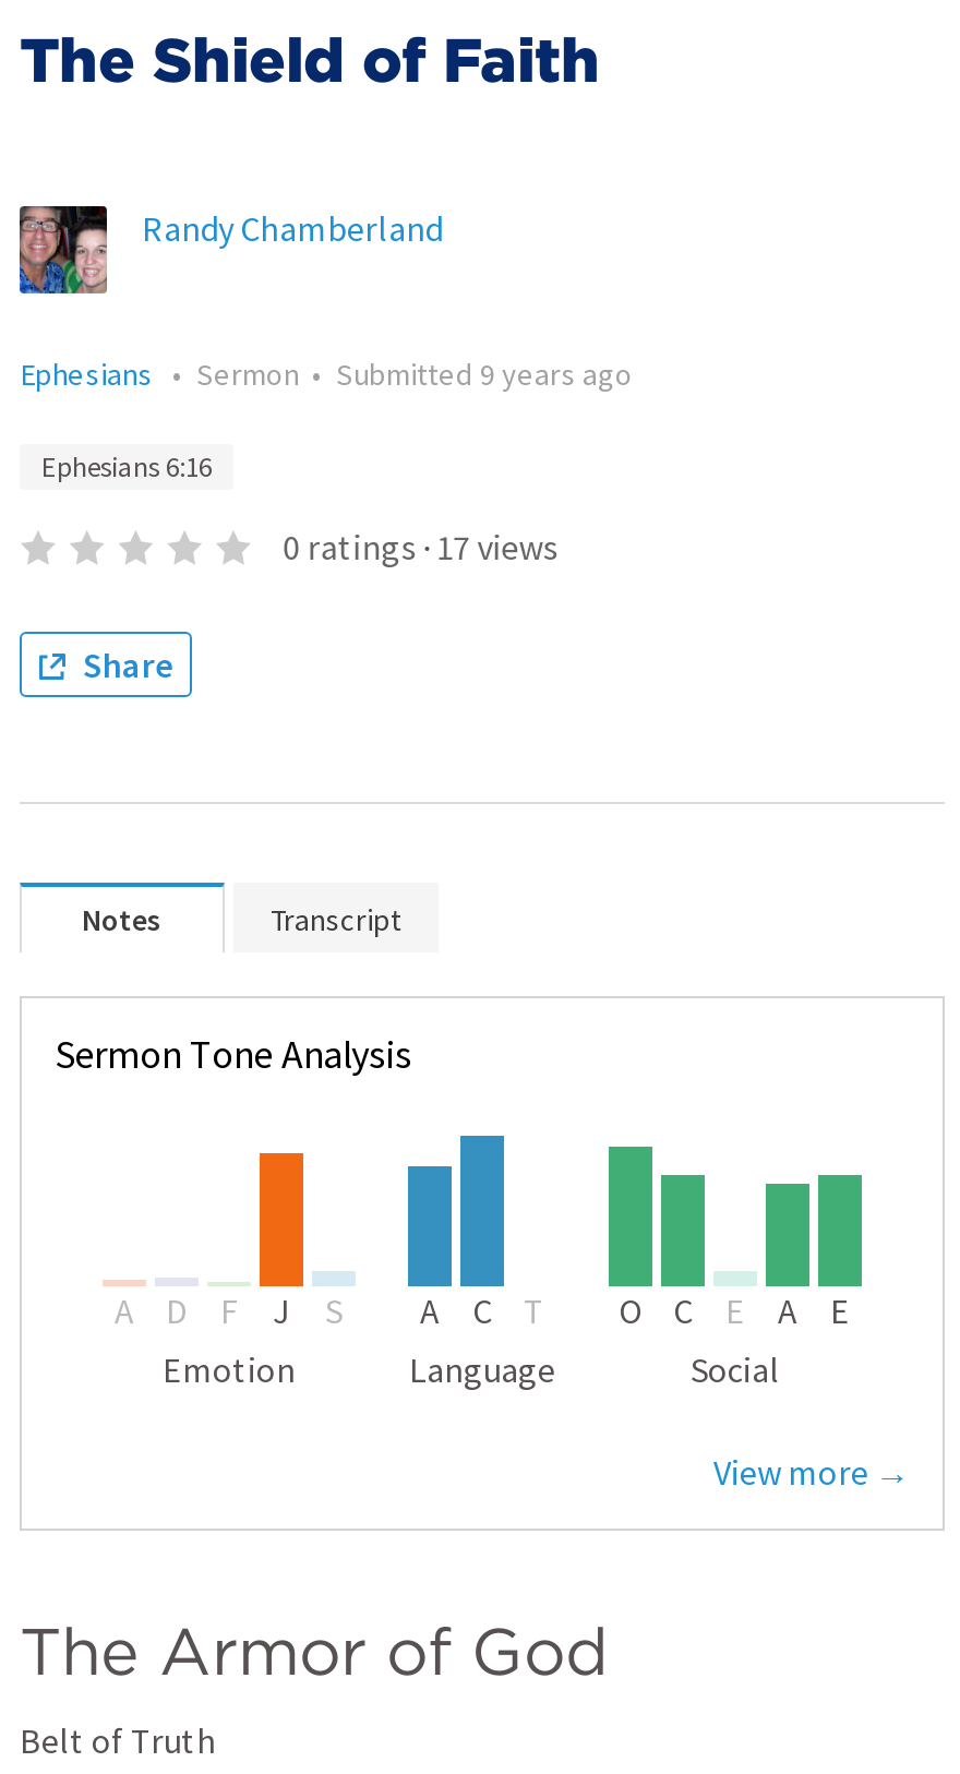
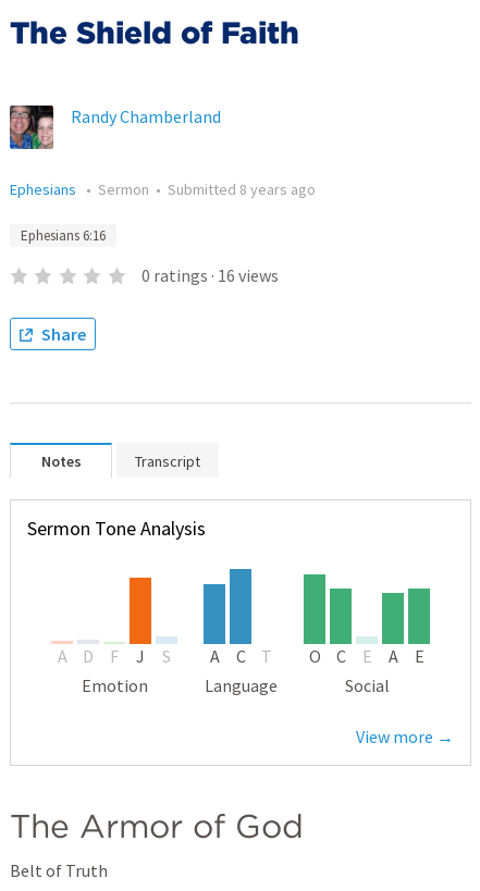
- Ephesians • Sermon • Submitted 9 years ago
+ Ephesians • Sermon • Submitted 8 years ago

- 0 ratings · 17 views
+ 0 ratings · 16 views
